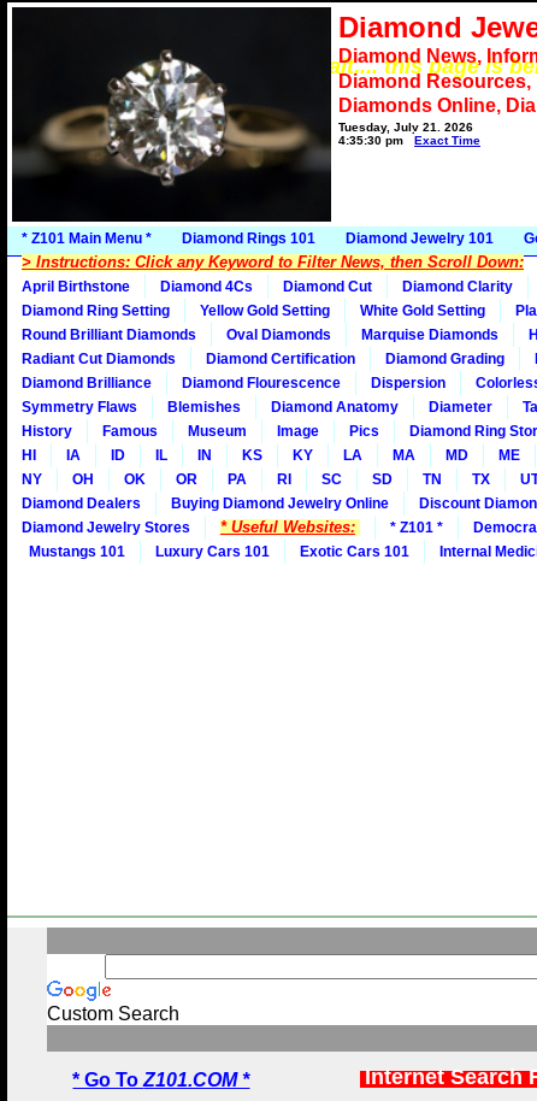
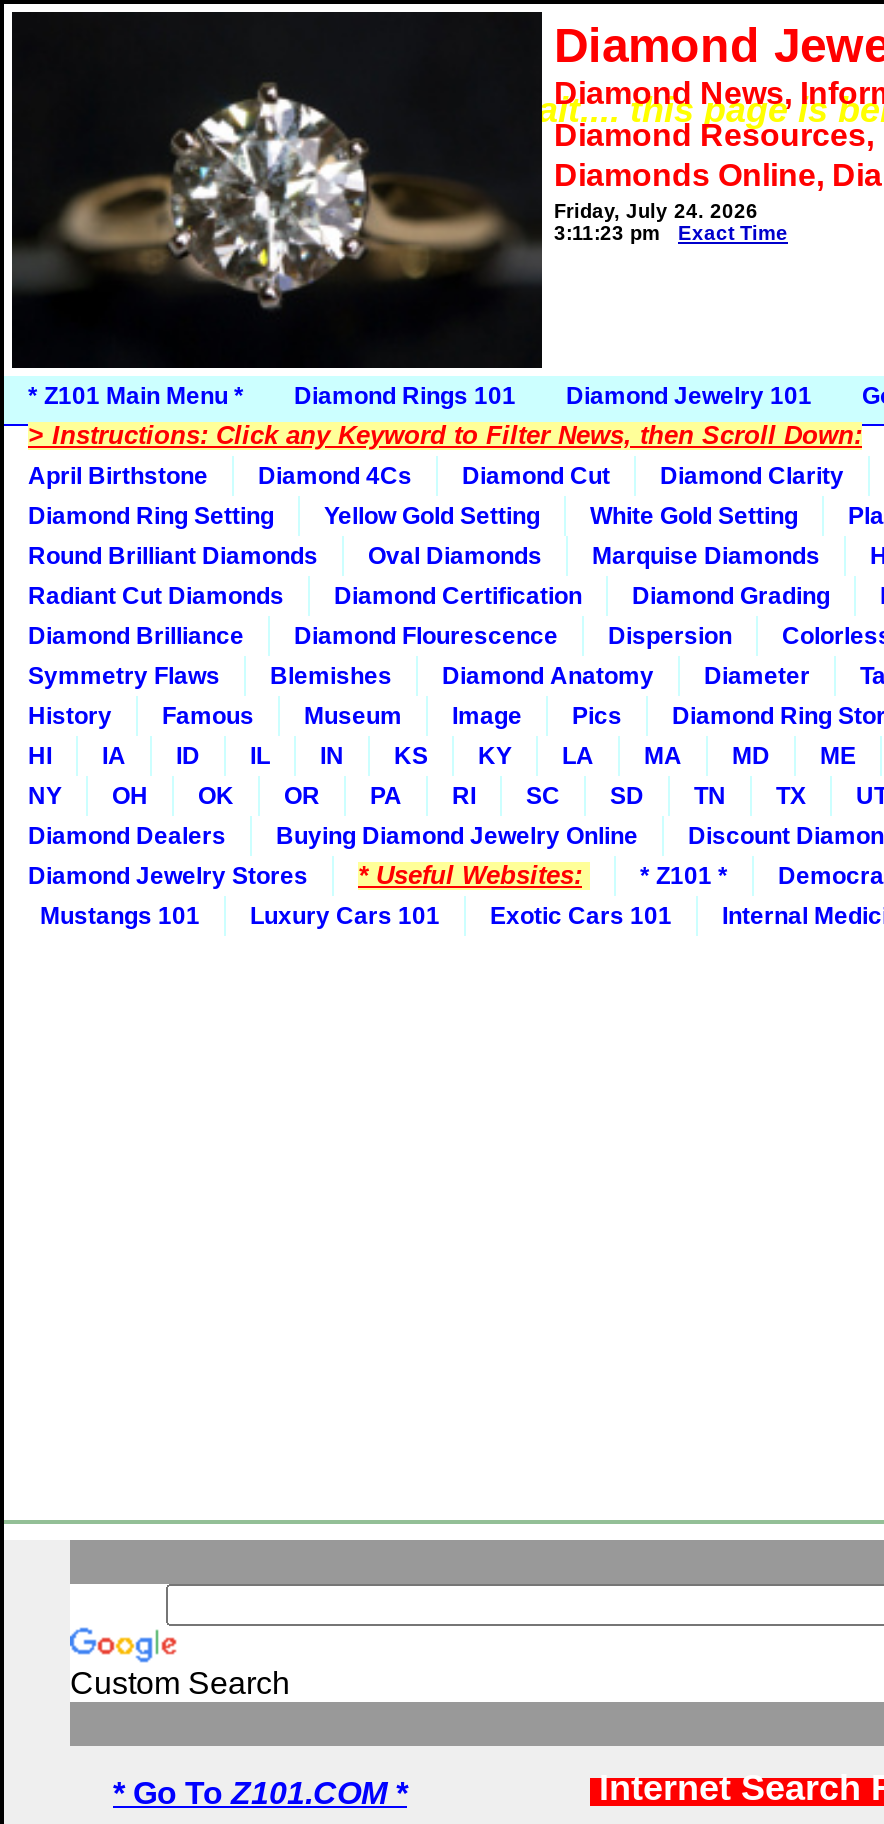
- Tuesday, July 21, 2026
+ Friday, July 24, 2026

- 4:35:30 pm Exact Time
+ 3:11:23 pm Exact Time
